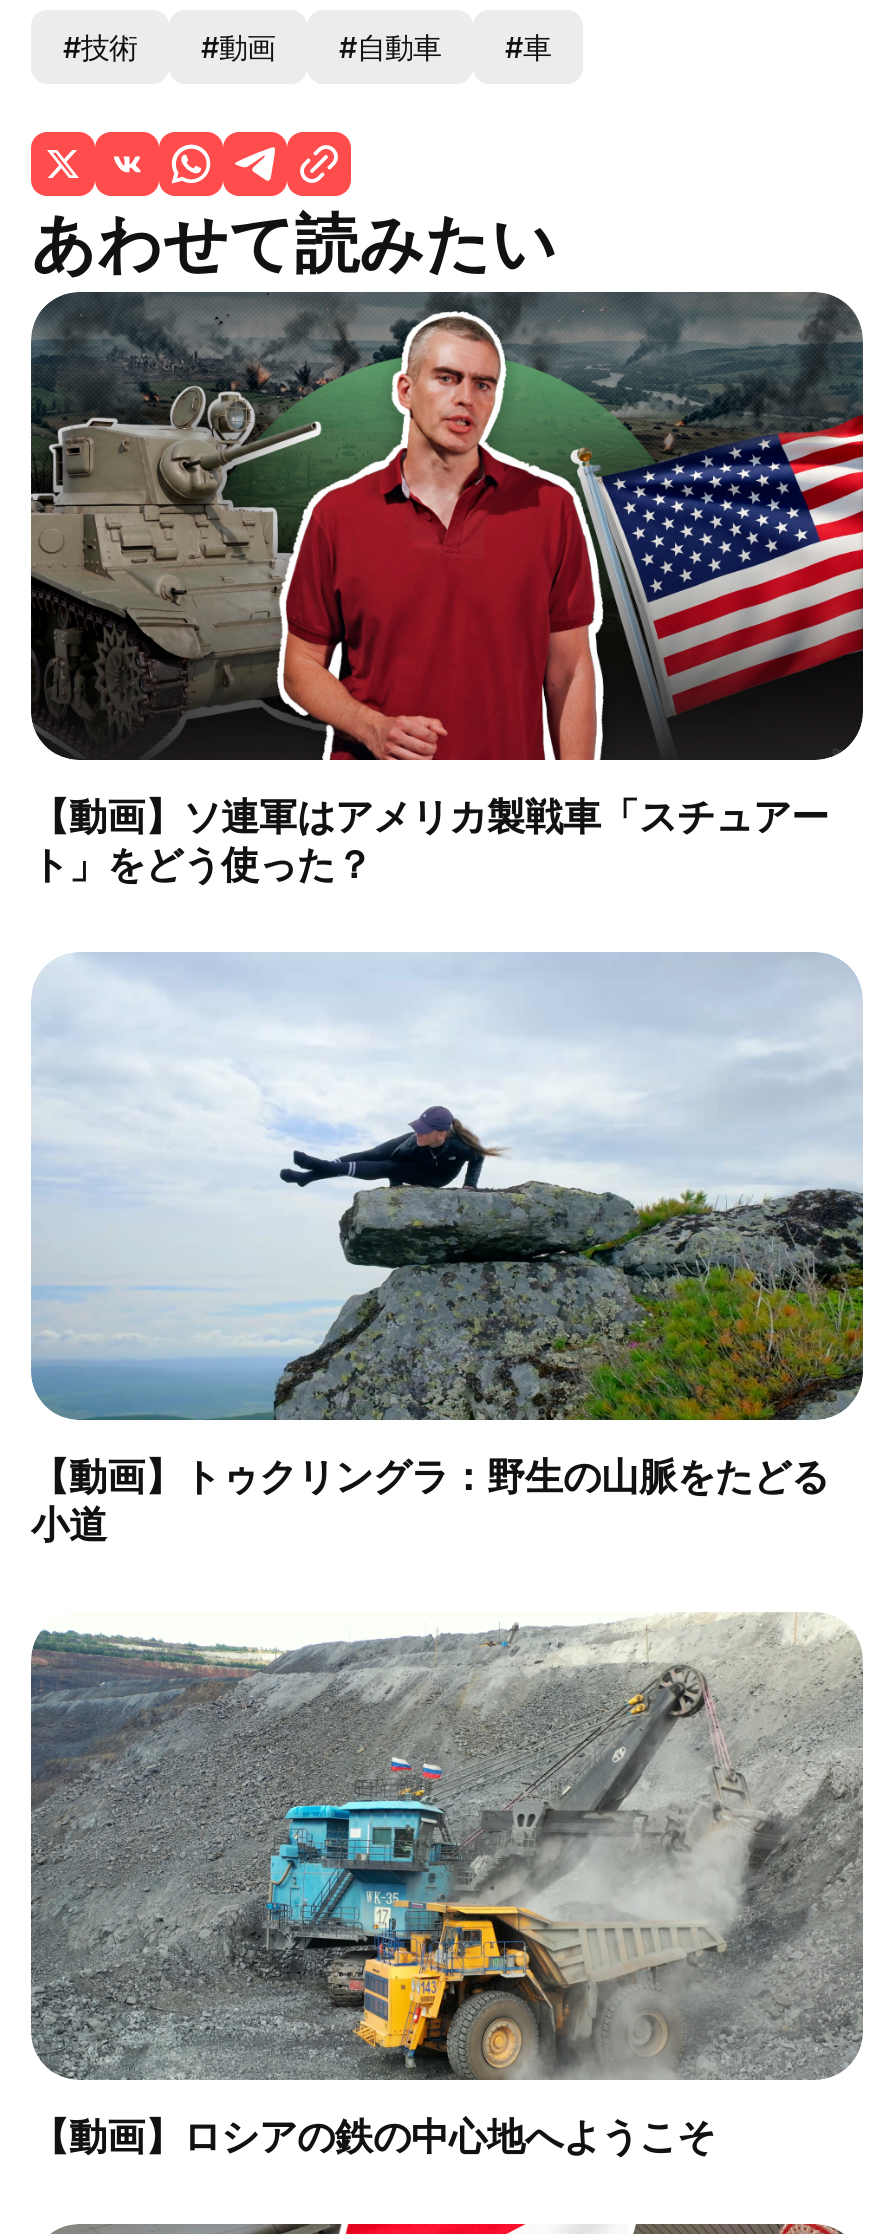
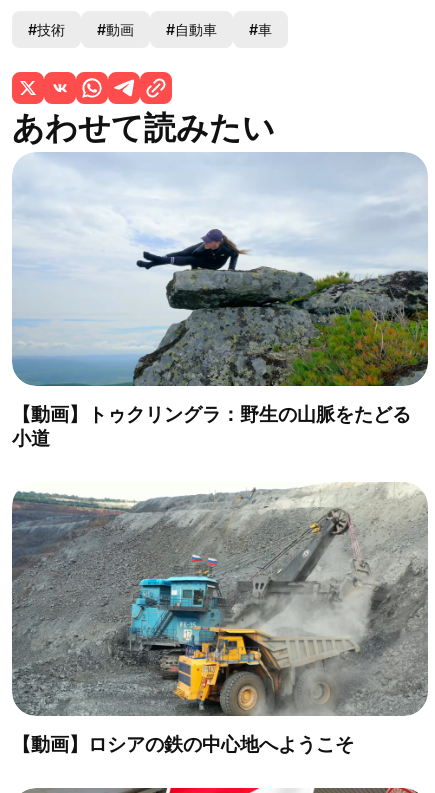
- [image]
- 【動画】ソ連軍はアメリカ製戦車「スチュアー
- ト」をどう使った？
